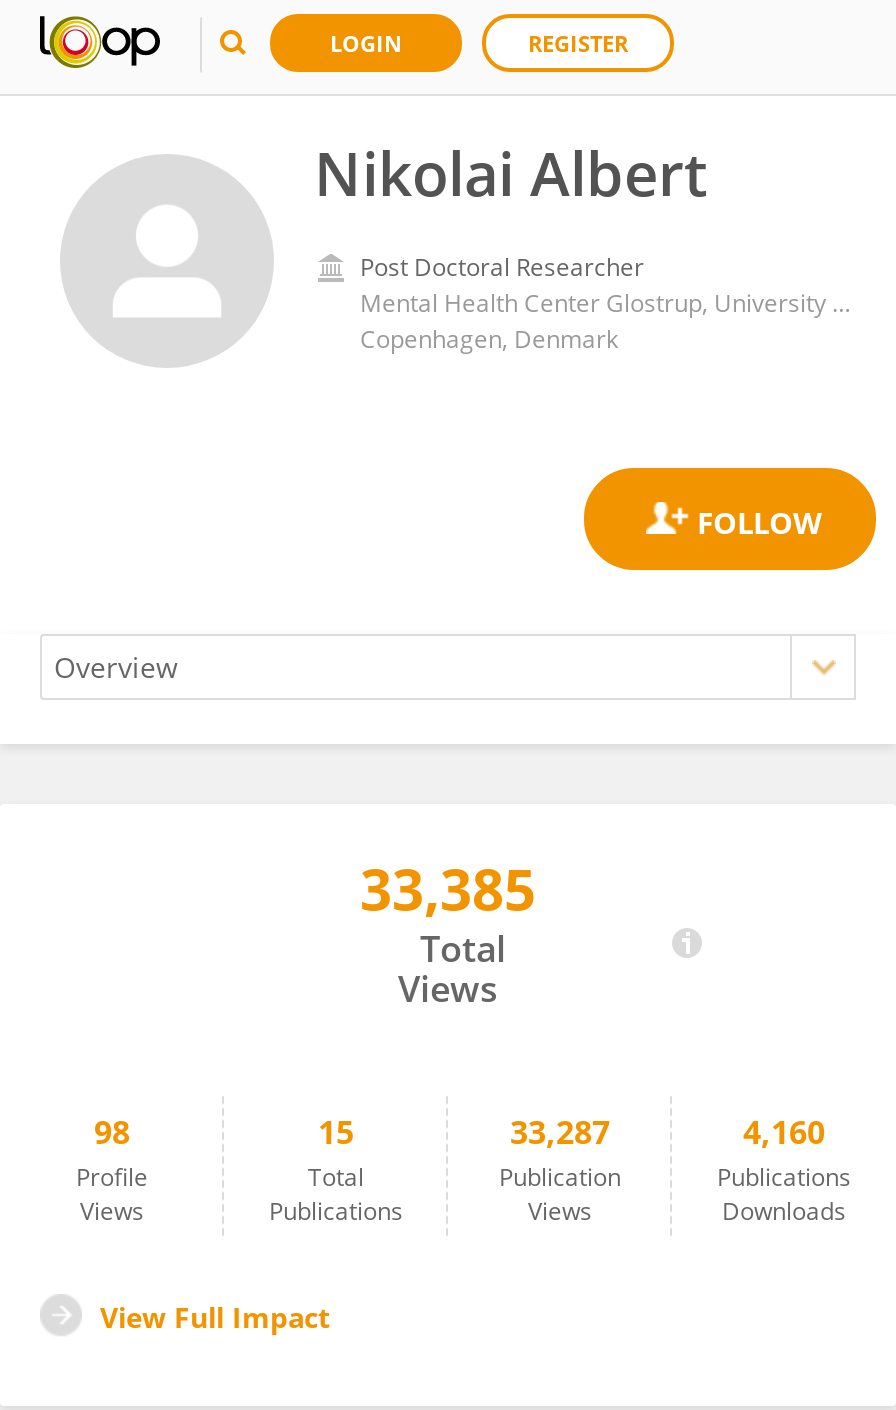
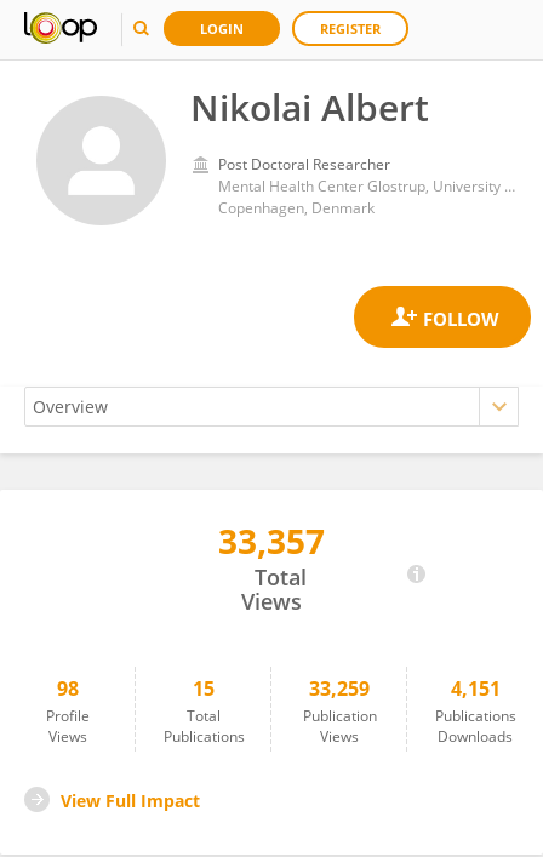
- 33,385
+ 33,357

- 33,287
+ 33,259

- 4,160
+ 4,151
